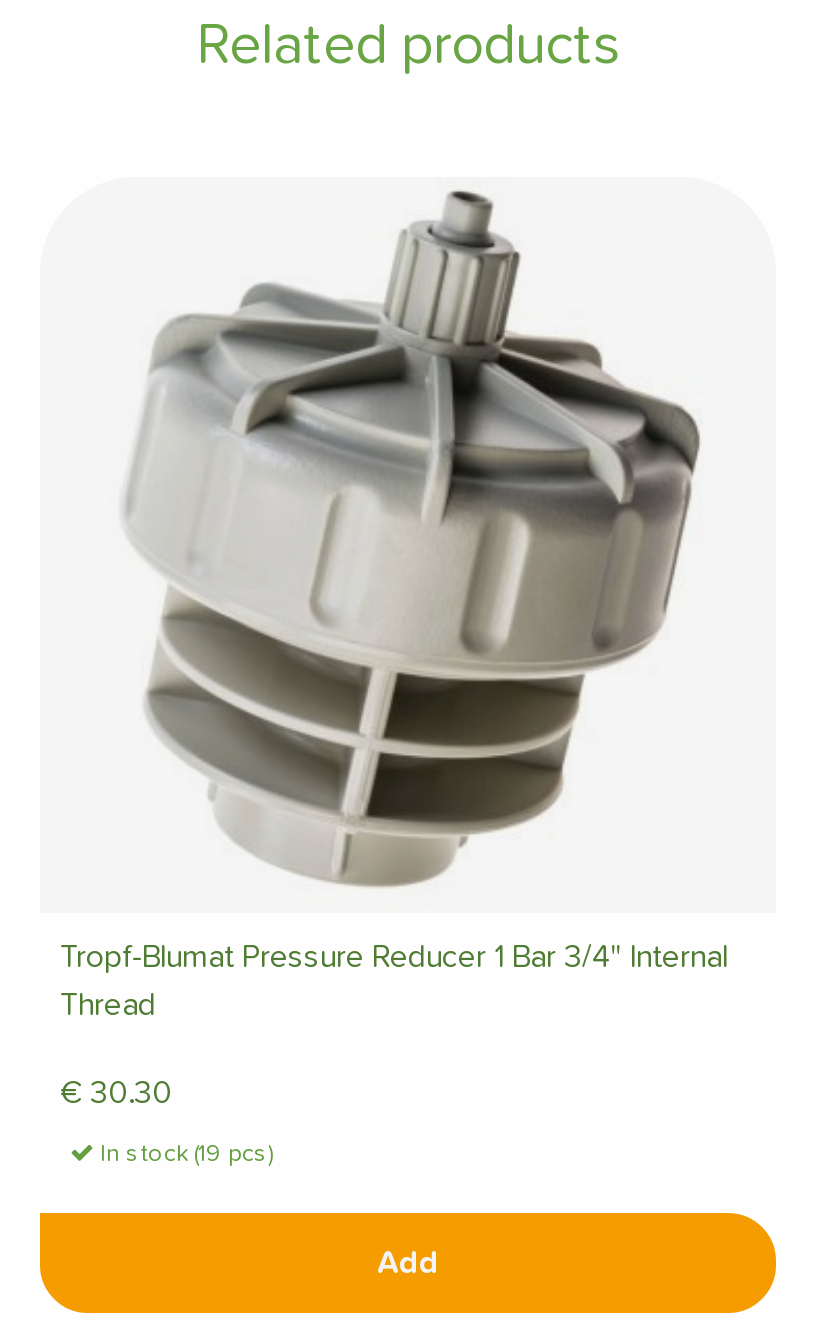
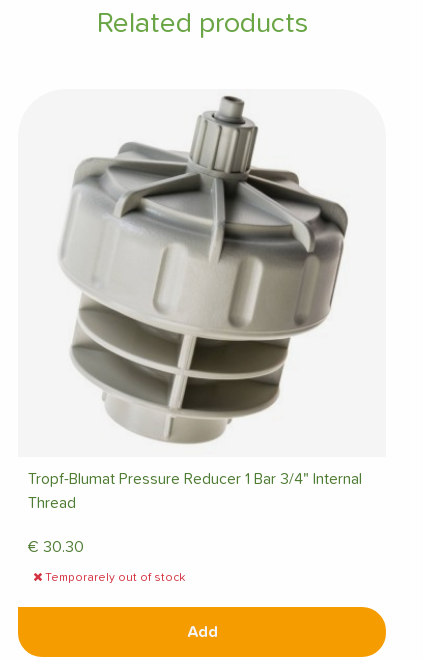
- In stock (19 pcs)
+ Temporarely out of stock
